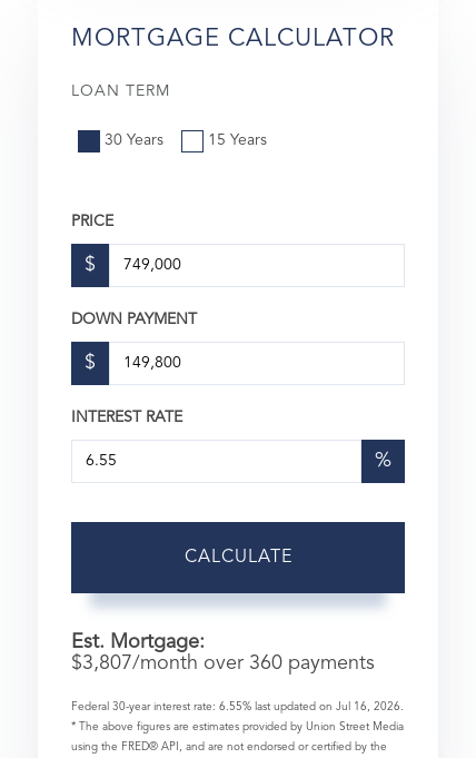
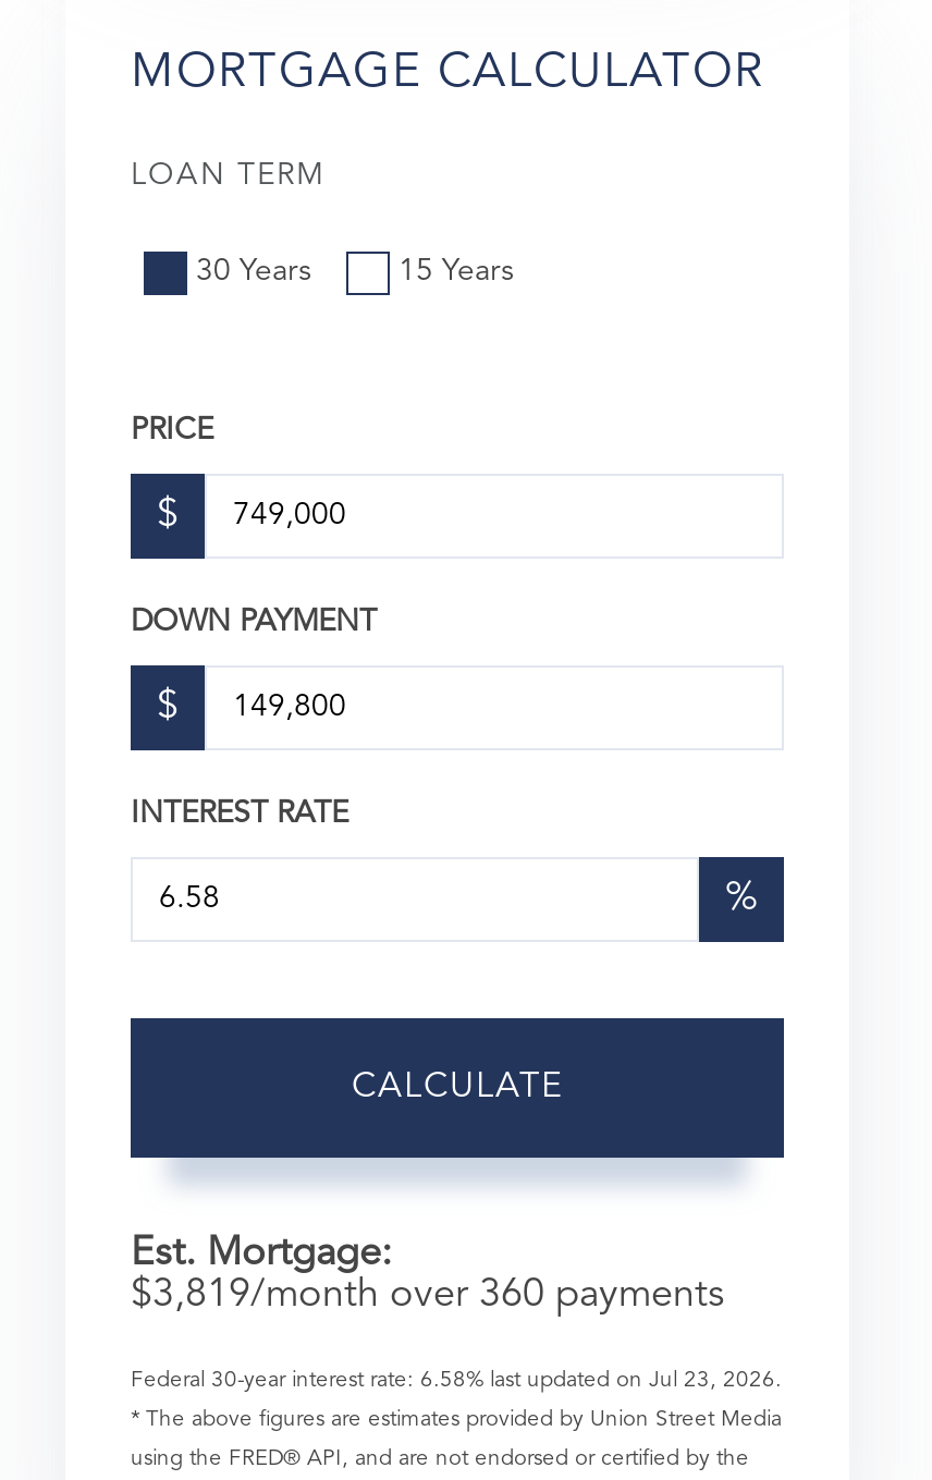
- $3,807/month over 360 payments
+ $3,819/month over 360 payments

- Federal 30-year interest rate: 6.55% last updated on Jul 16, 2026.
+ Federal 30-year interest rate: 6.58% last updated on Jul 23, 2026.
